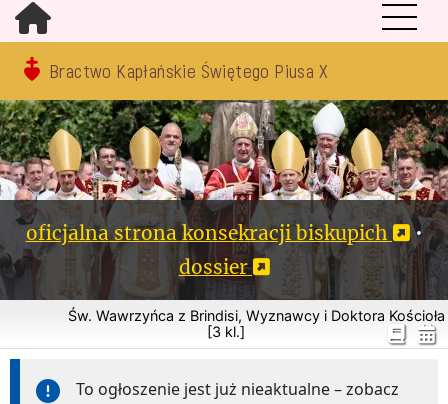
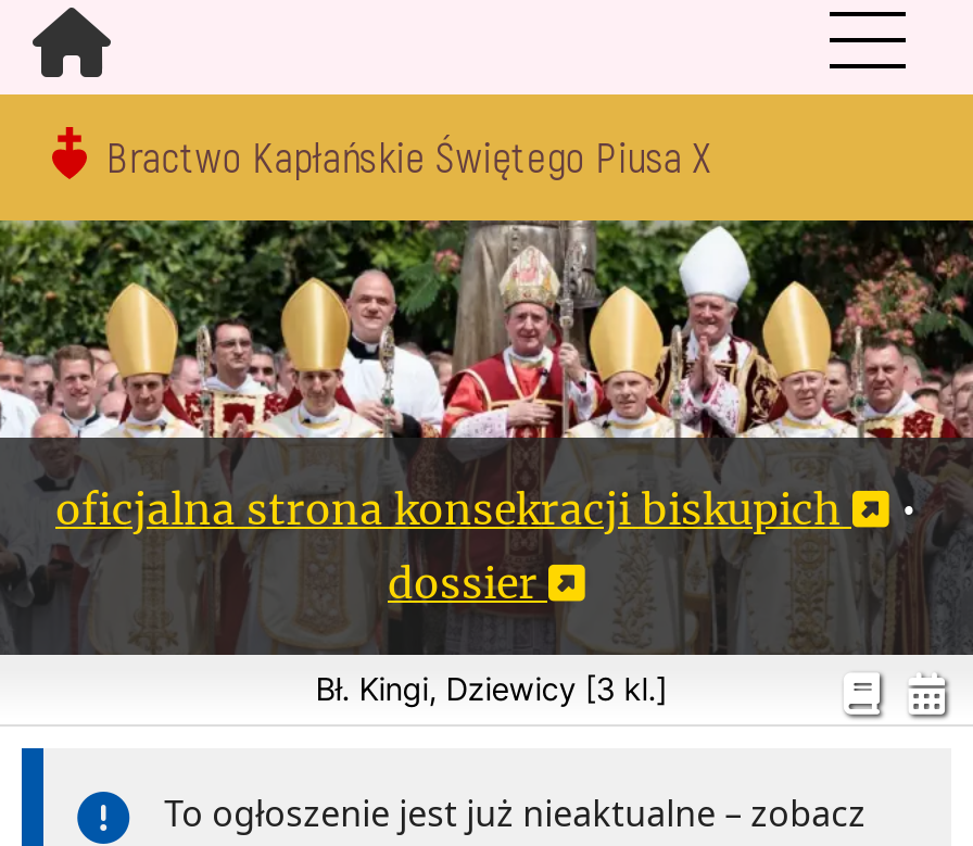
- Św. Wawrzyńca z Brindisi, Wyznawcy i Doktora Kościoła
- [3 kl.]
+ Bł. Kingi, Dziewicy [3 kl.]
